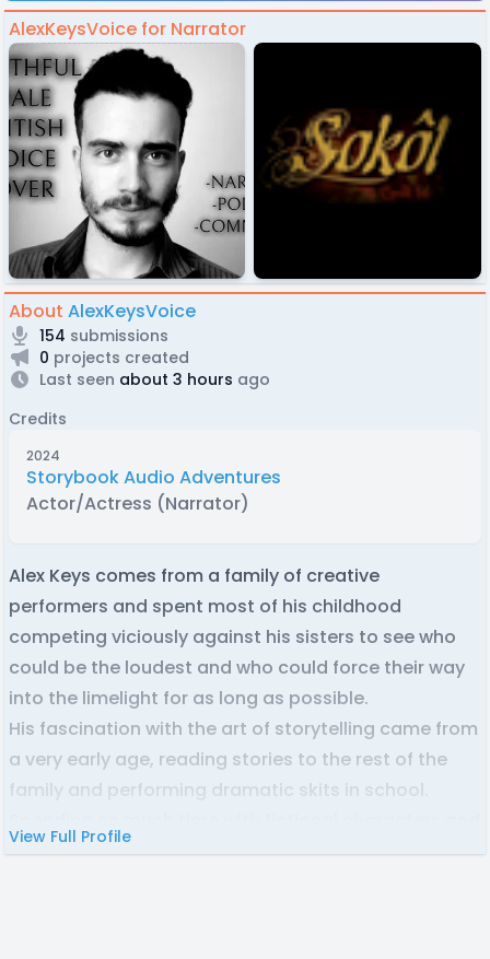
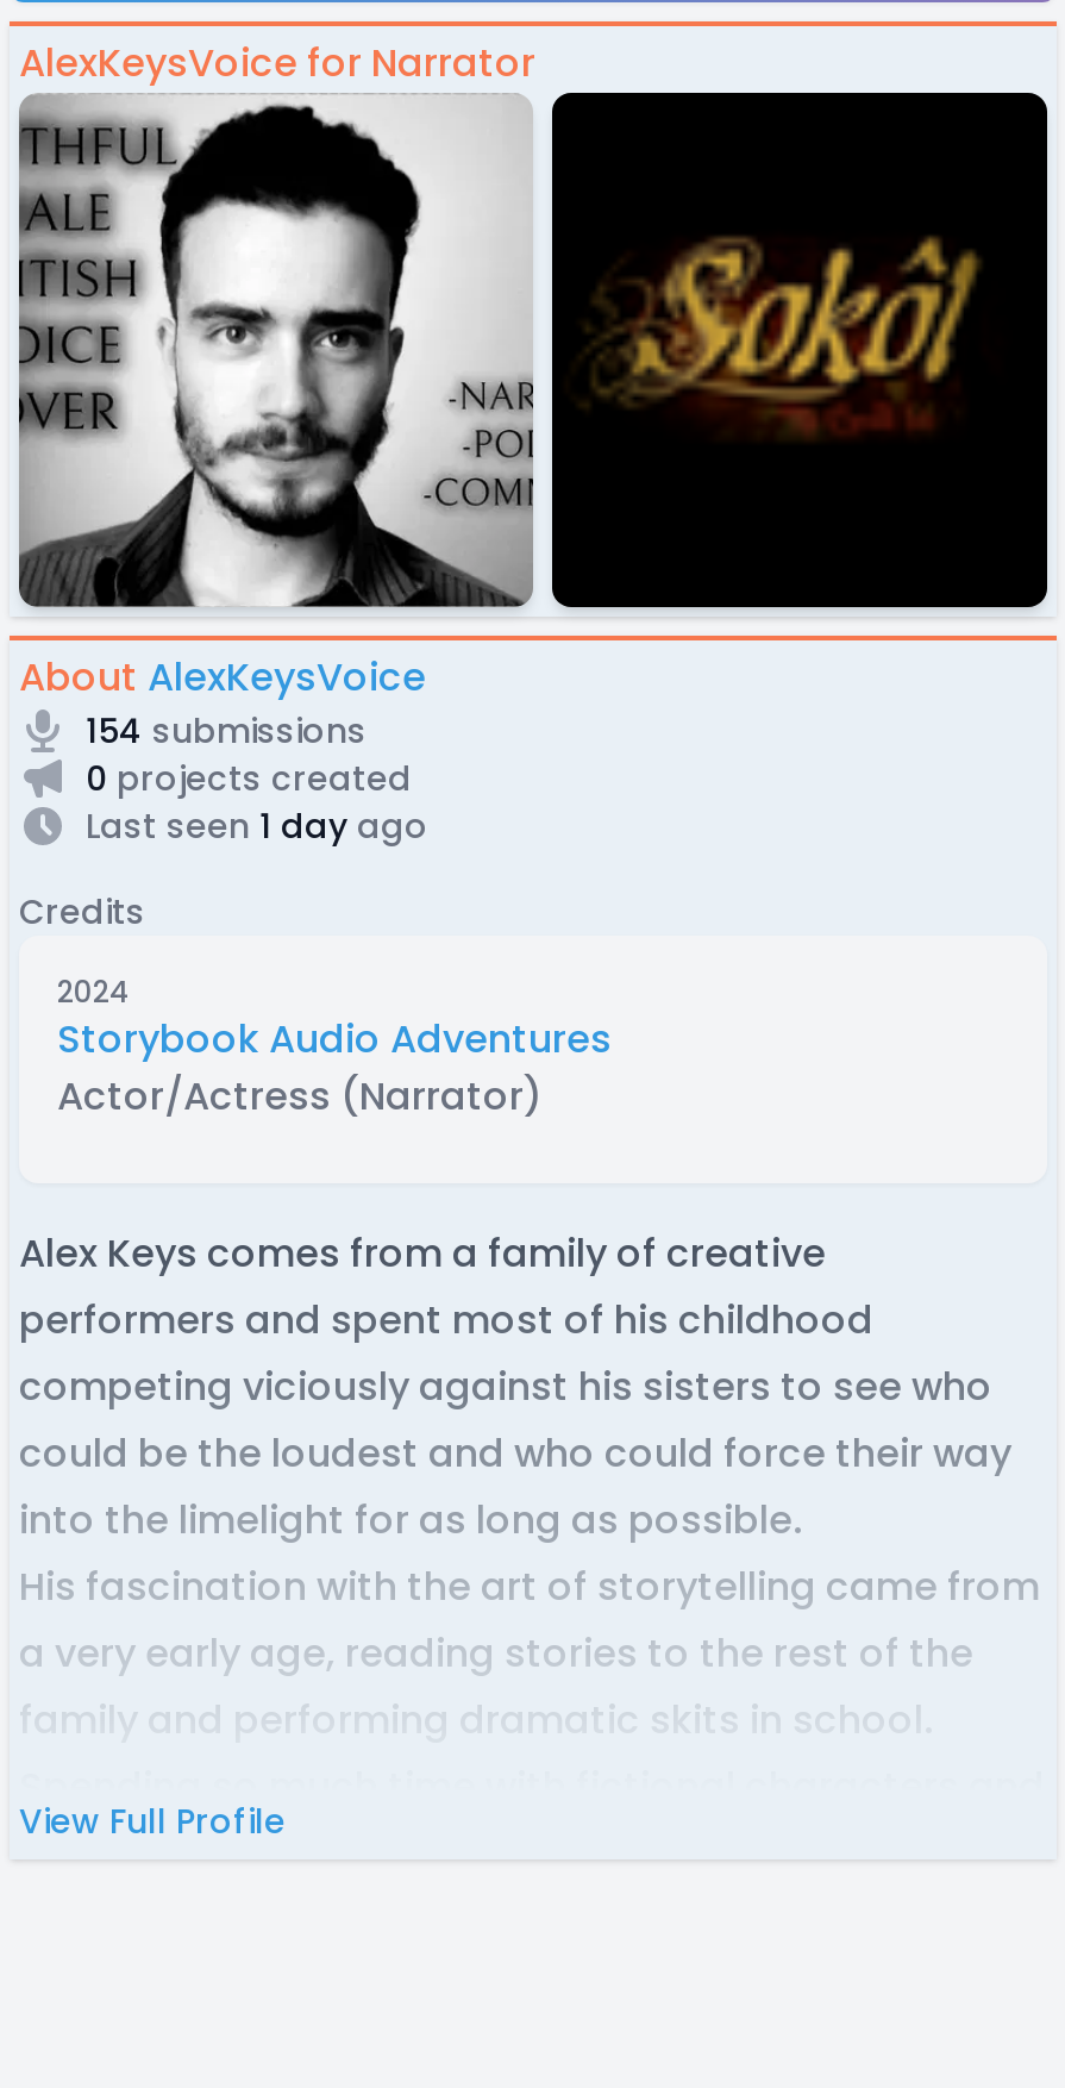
- Last seen about 3 hours ago
+ Last seen 1 day ago
